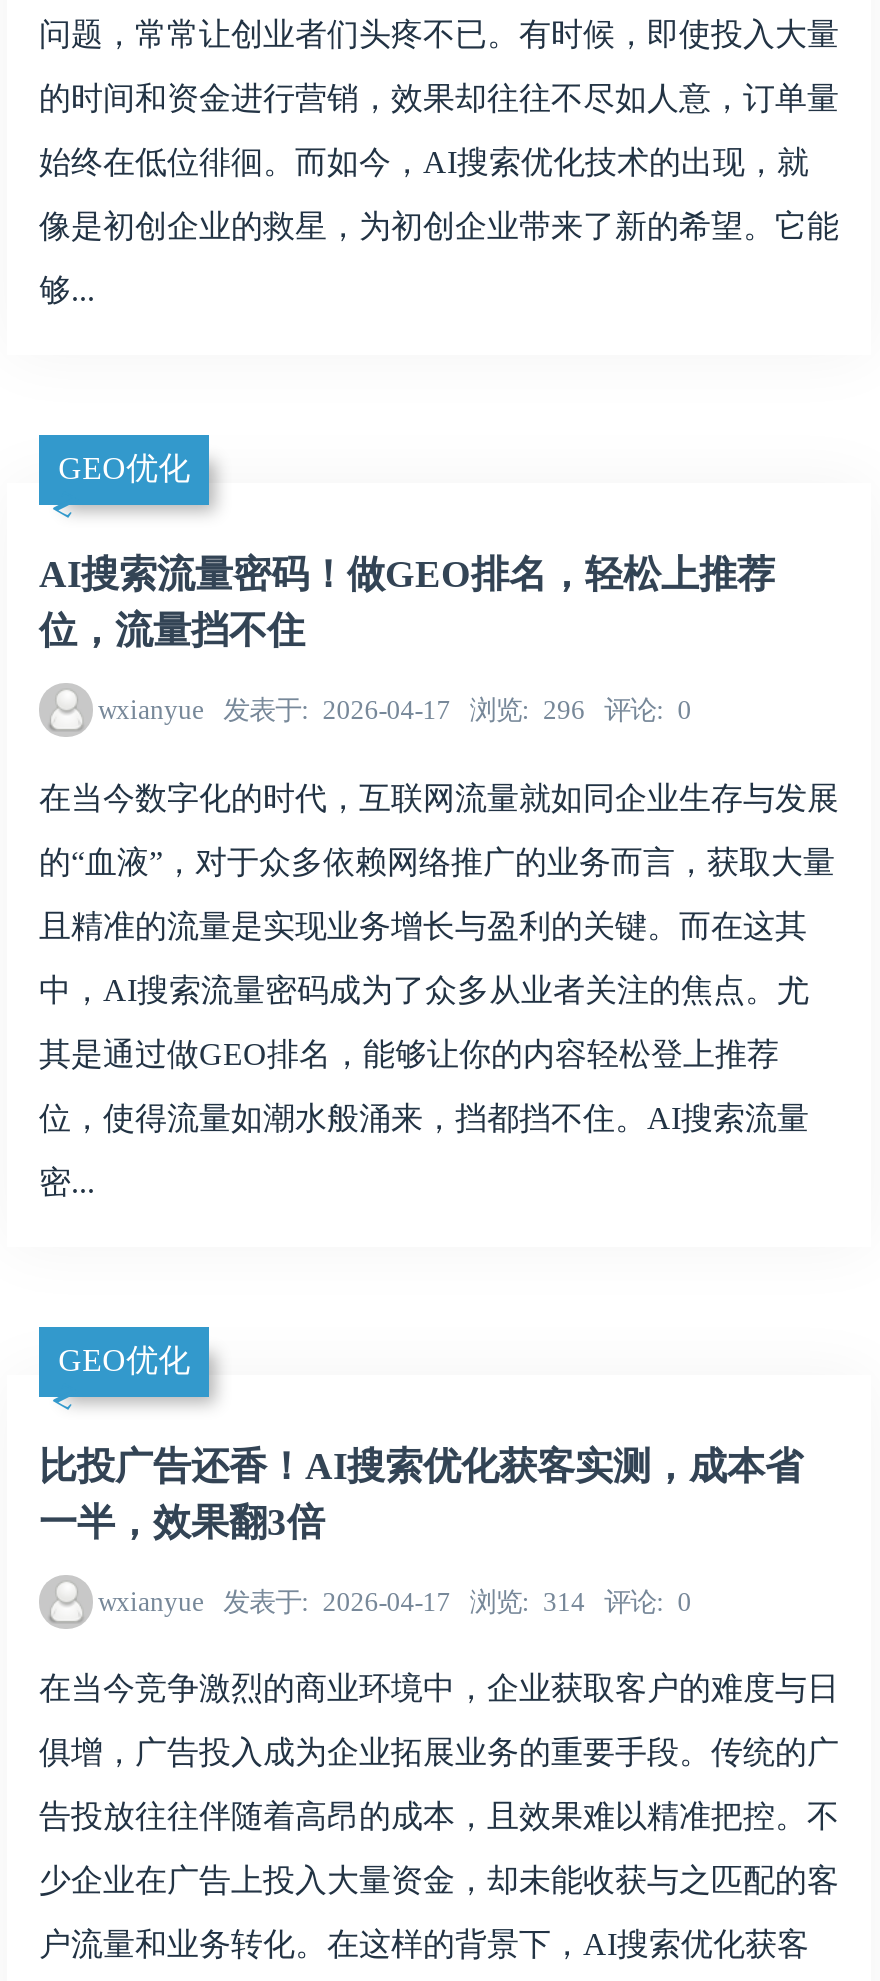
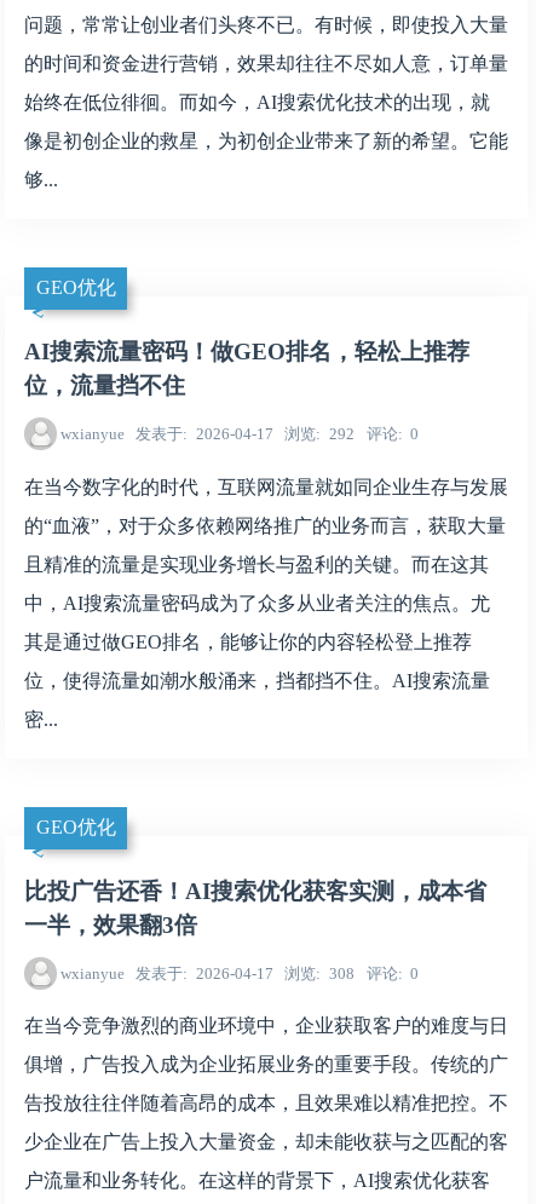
- wxianyue 发表于 2026-04-17 浏览 296 评论 0
+ wxianyue 发表于 2026-04-17 浏览 292 评论 0

- wxianyue 发表于 2026-04-17 浏览 314 评论 0
+ wxianyue 发表于 2026-04-17 浏览 308 评论 0
